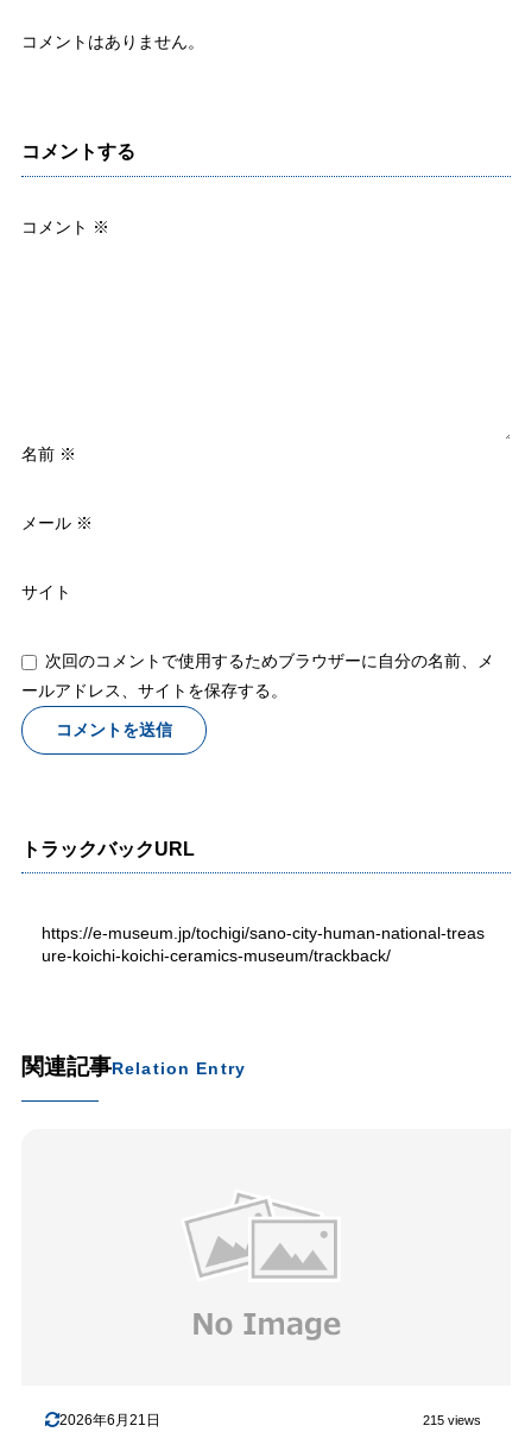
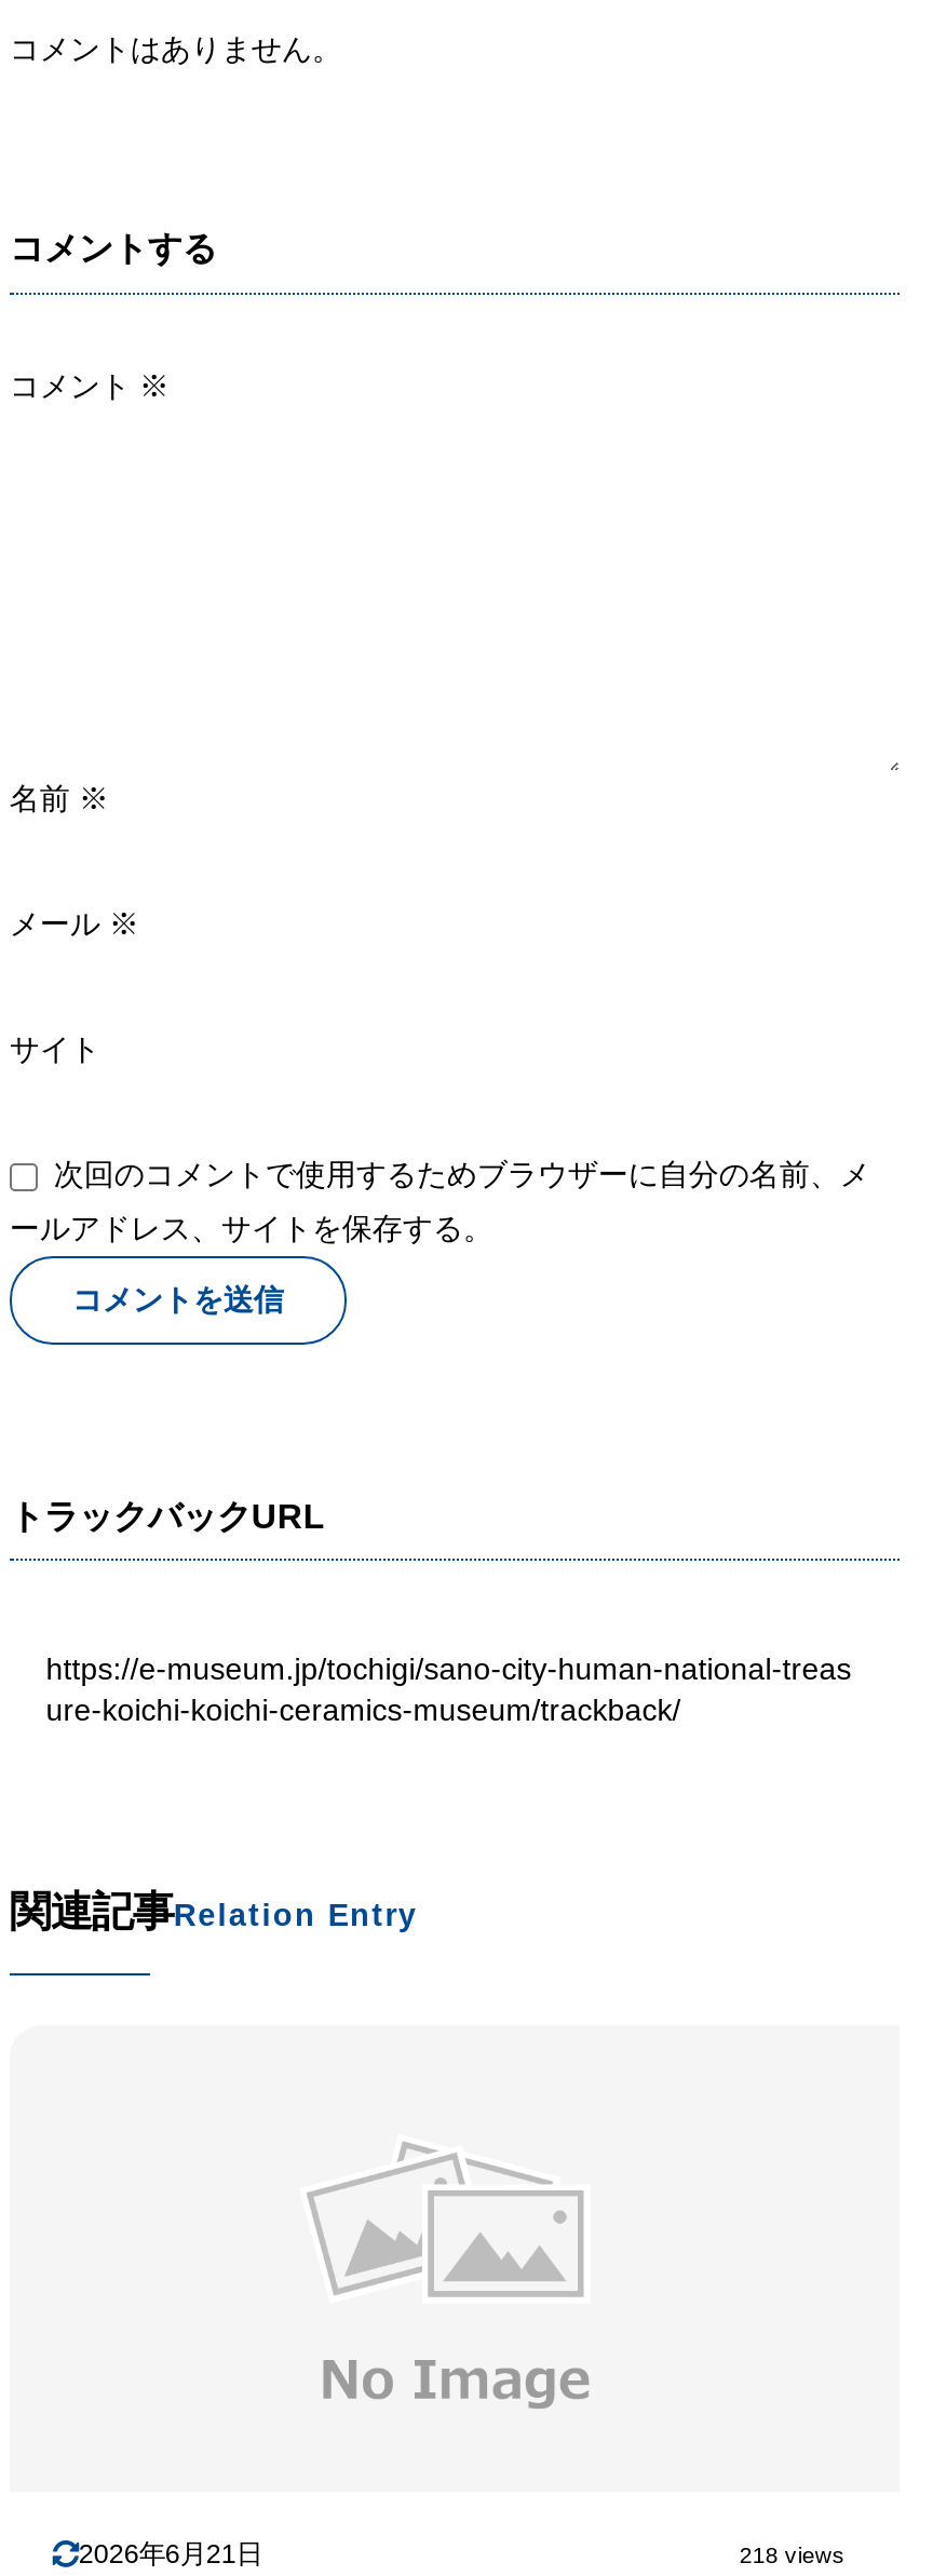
- 215 views
+ 218 views
